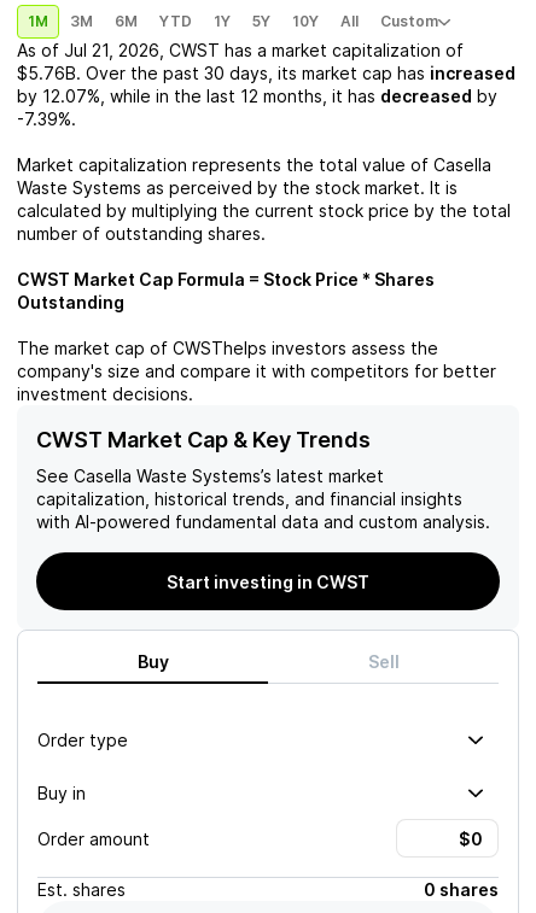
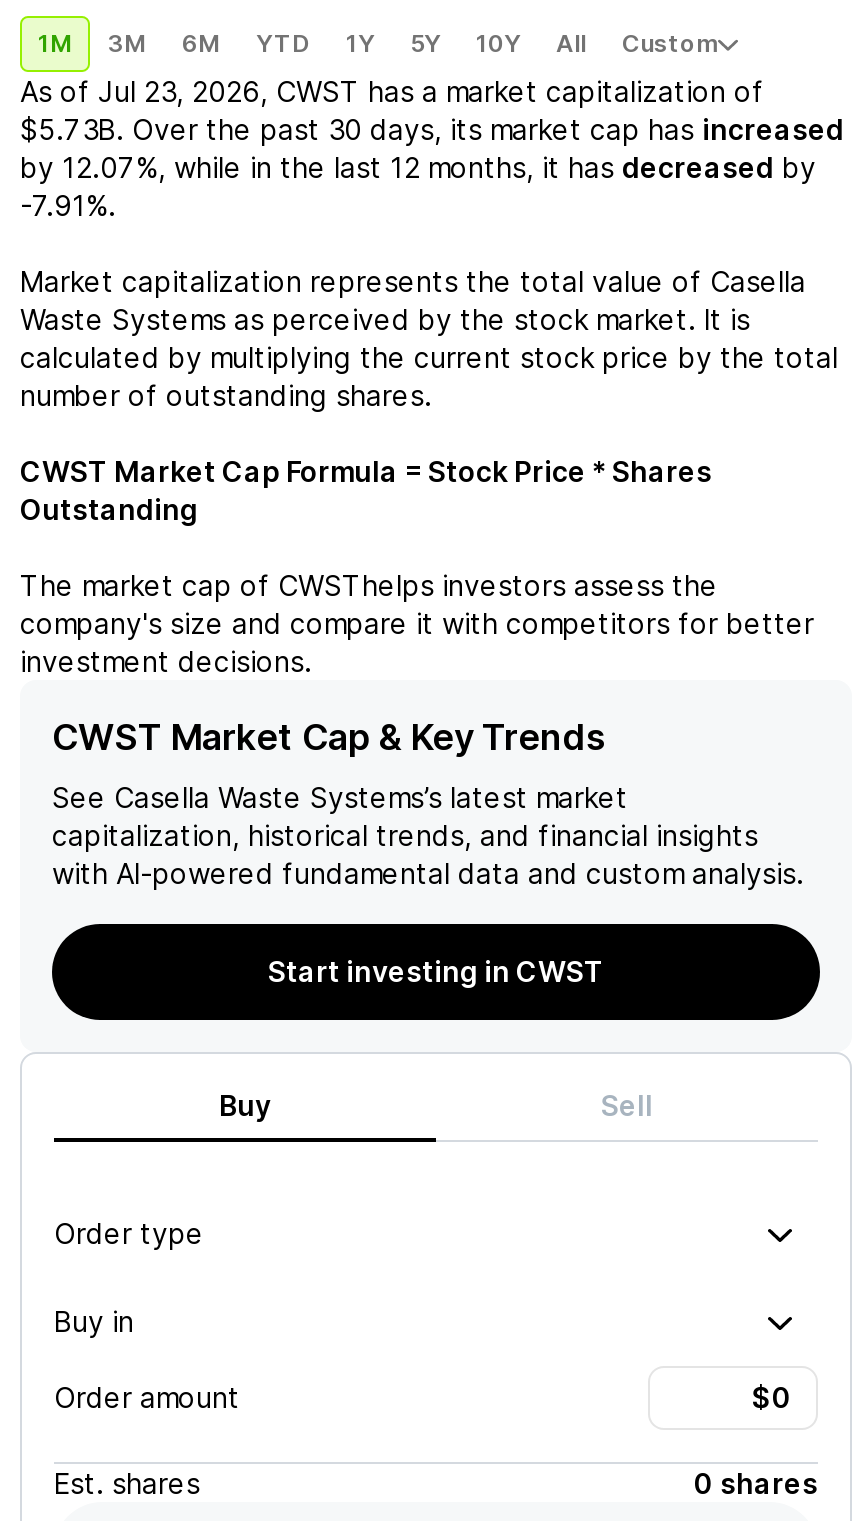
- As of Jul 21, 2026, CWST has a market capitalization of
+ As of Jul 23, 2026, CWST has a market capitalization of

- $5.76B. Over the past 30 days, its market cap has increased
+ $5.73B. Over the past 30 days, its market cap has increased

- -7.39%.
+ -7.91%.
